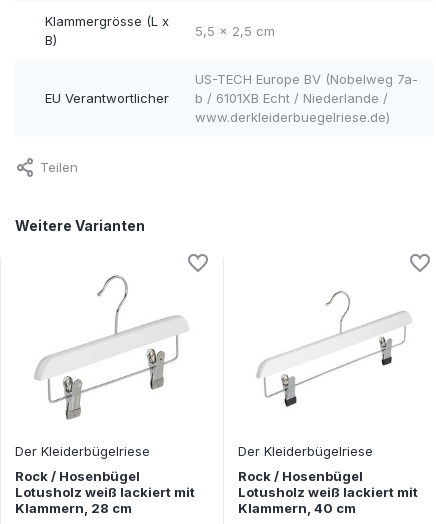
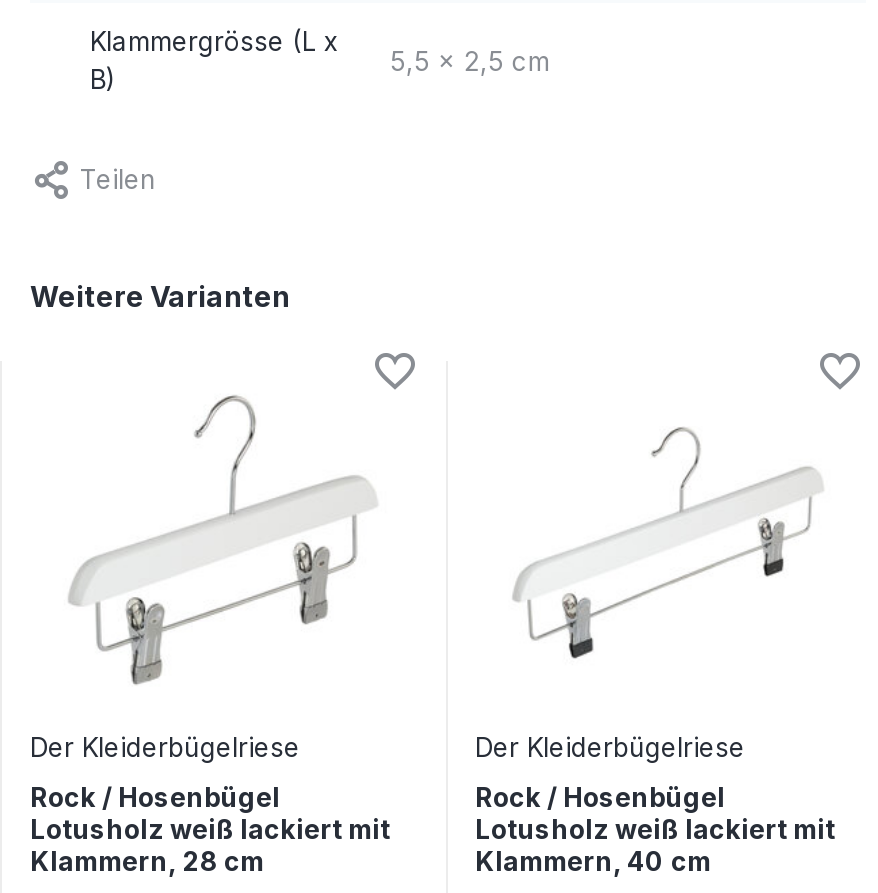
- US-TECH Europe BV (Nobelweg 7a-
- b / 6101XB Echt / Niederlande /
- www.derkleiderbuegelriese.de)

- EU Verantwortlicher
